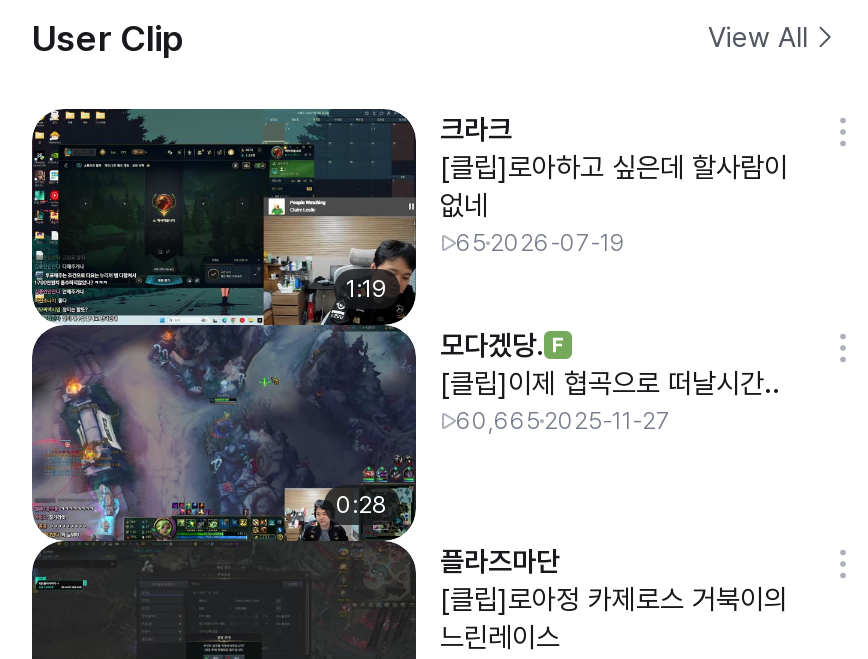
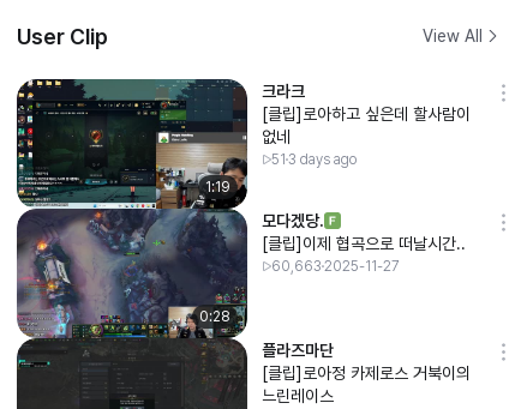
- 65 2026-07-19
+ 51 3 days ago

- 60,665 2025-11-27
+ 60,663 2025-11-27
